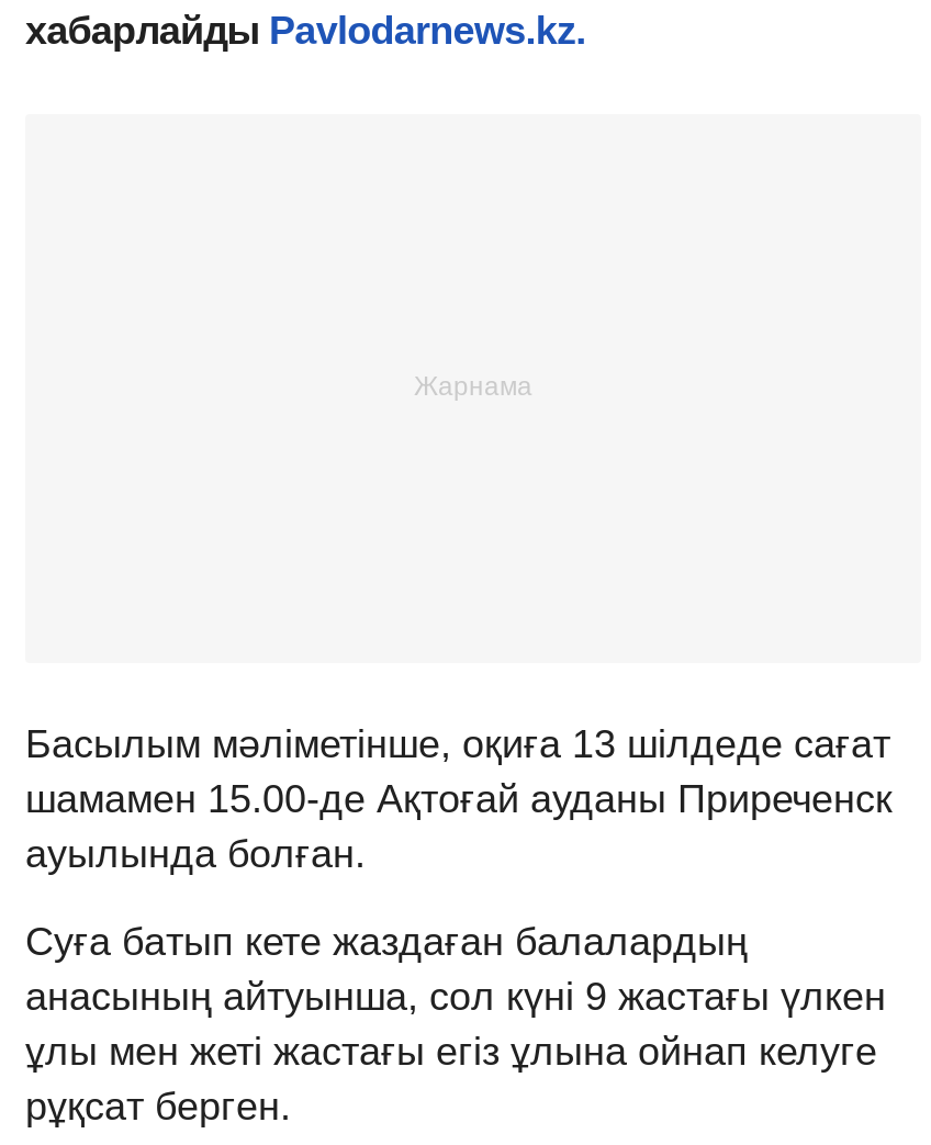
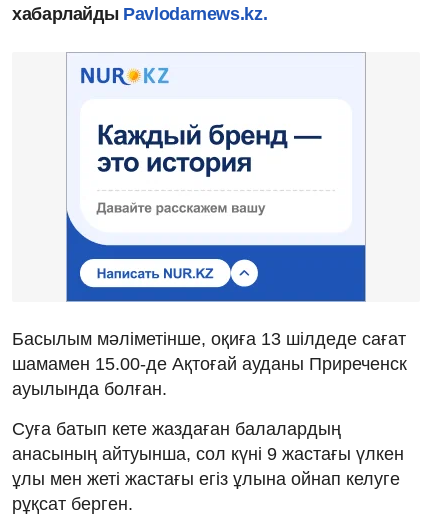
+ [image]
